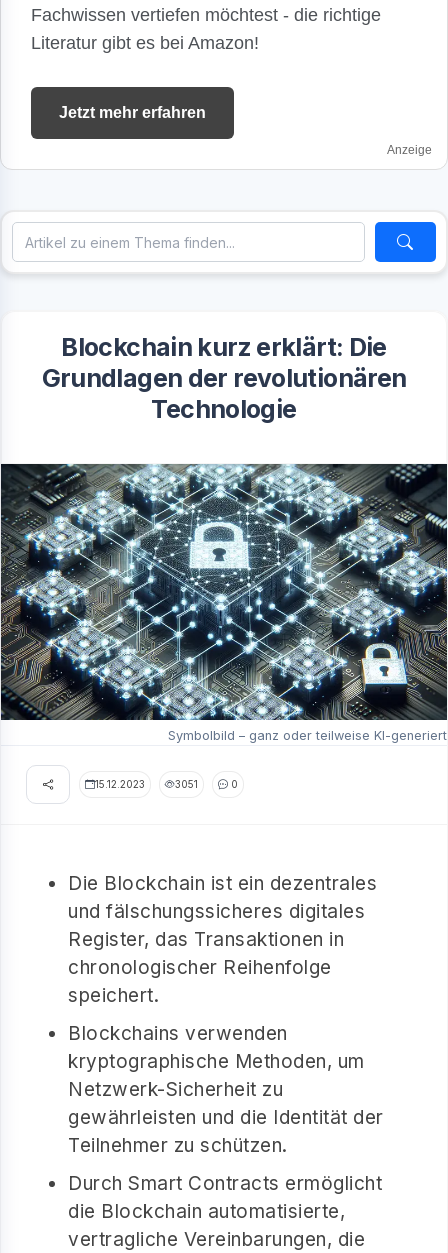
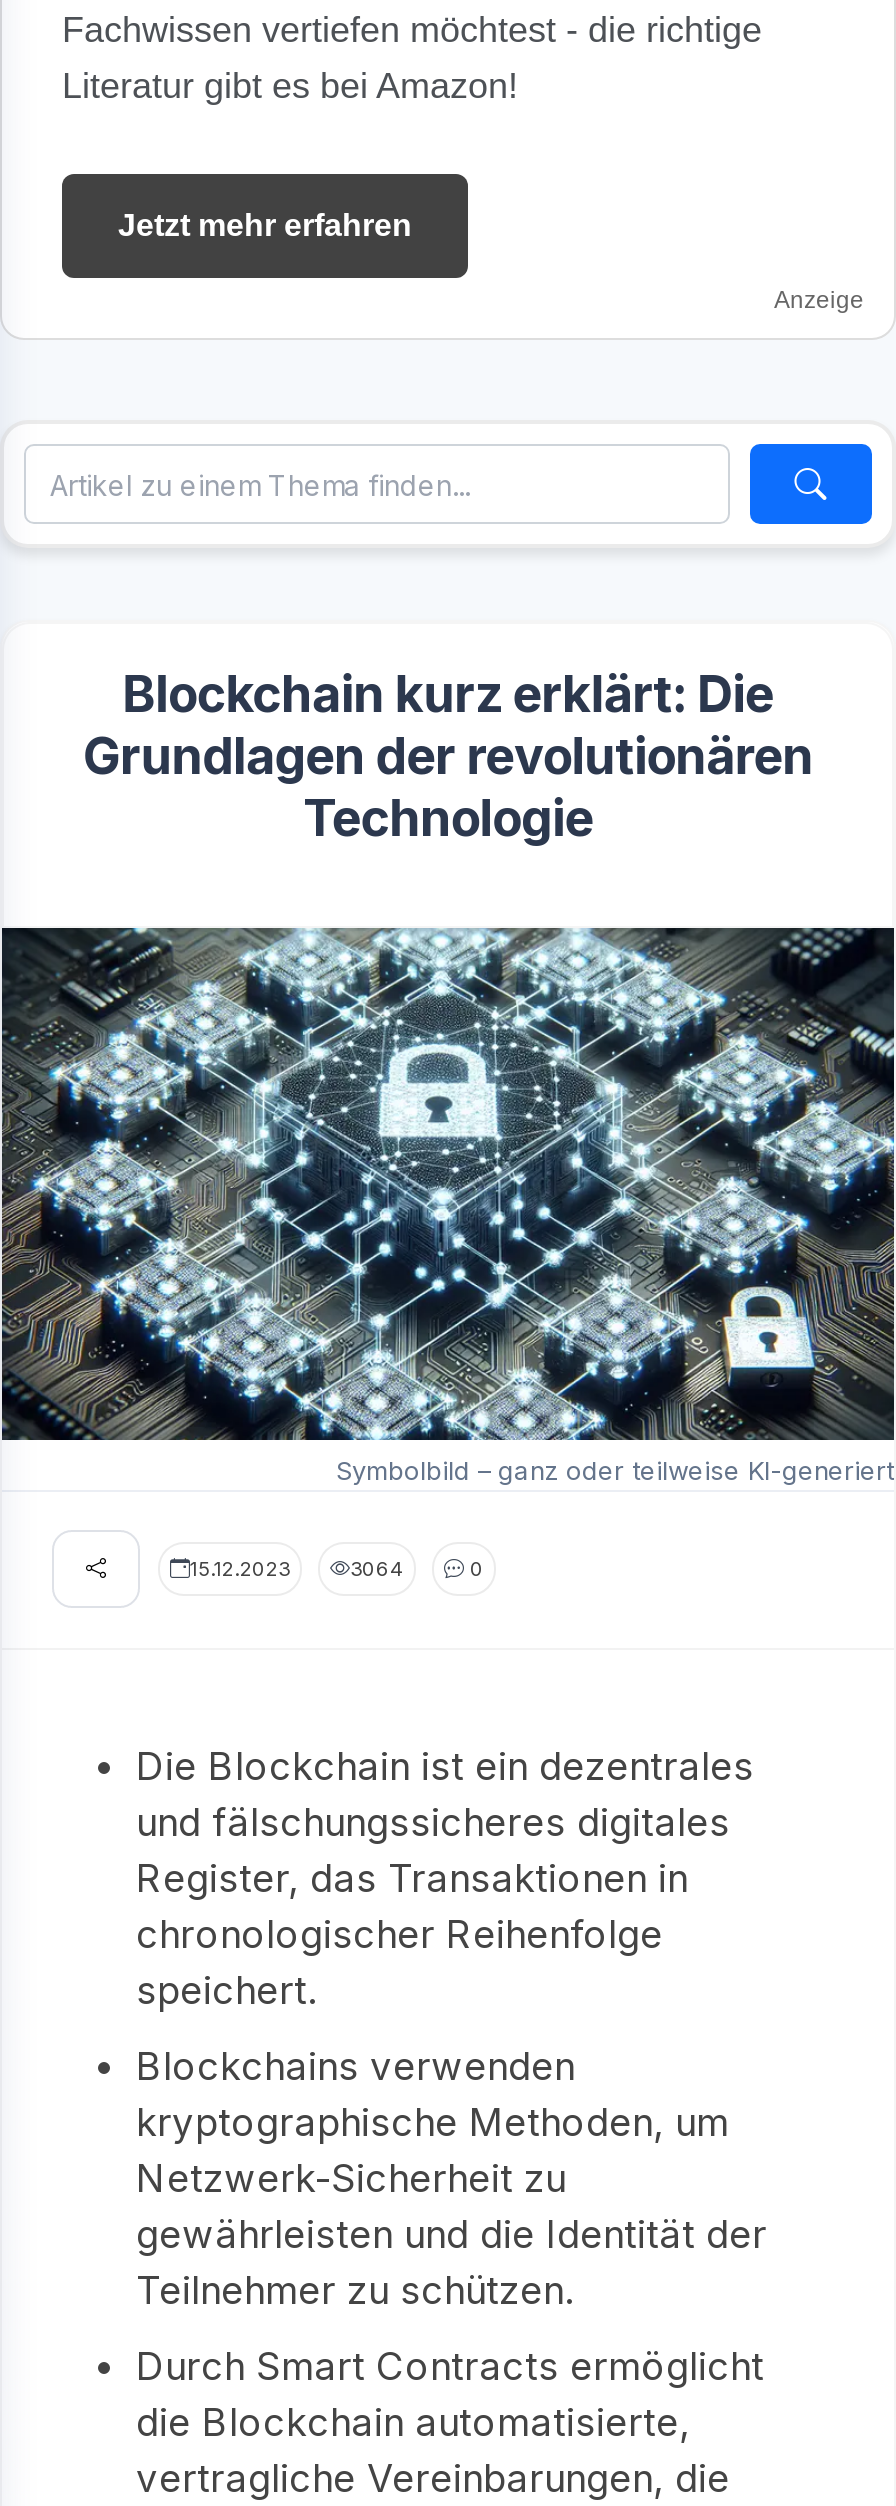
- 3051
+ 3064
